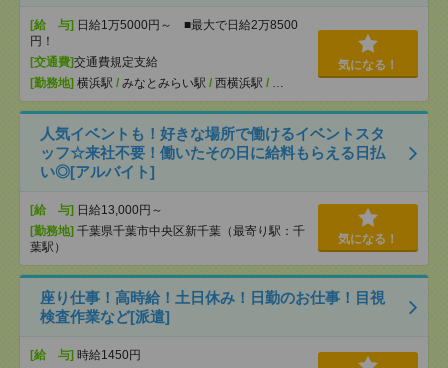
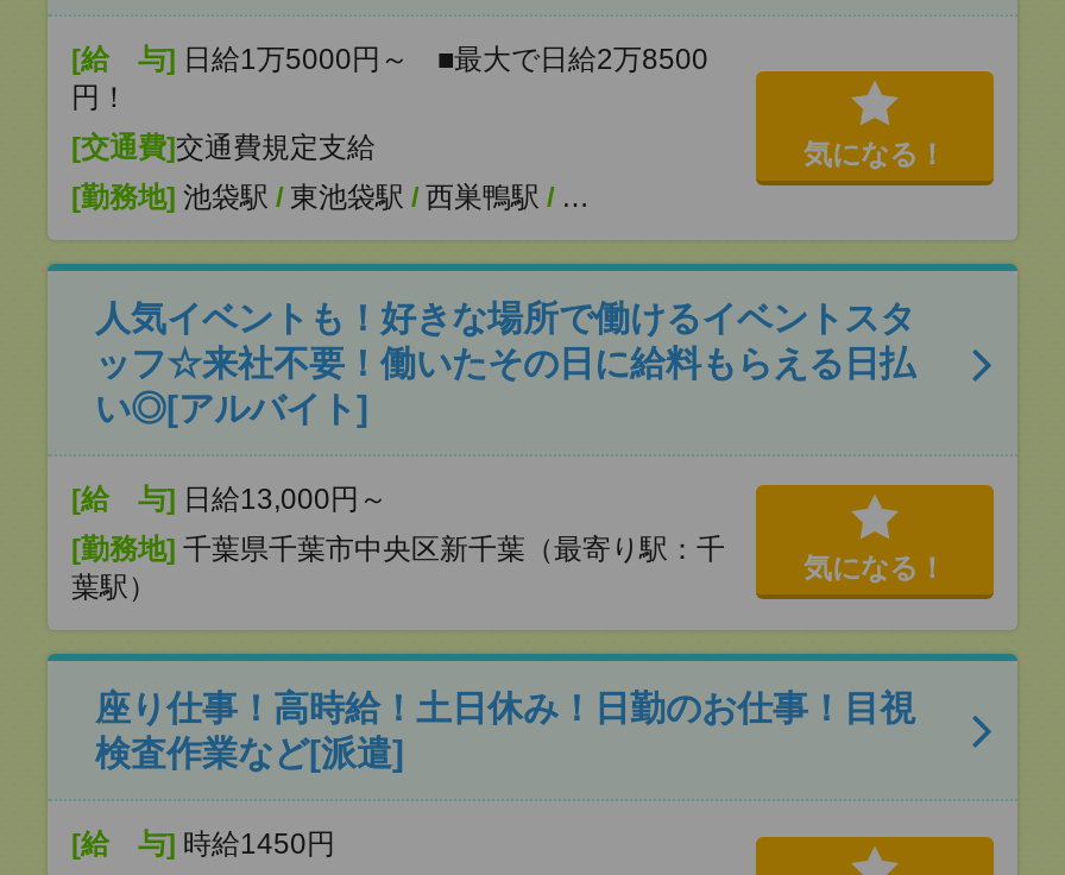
- [勤務地]横浜駅/みなとみらい駅/西横浜駅/ …
+ [勤務地]池袋駅/東池袋駅/西巣鴨駅/ …
